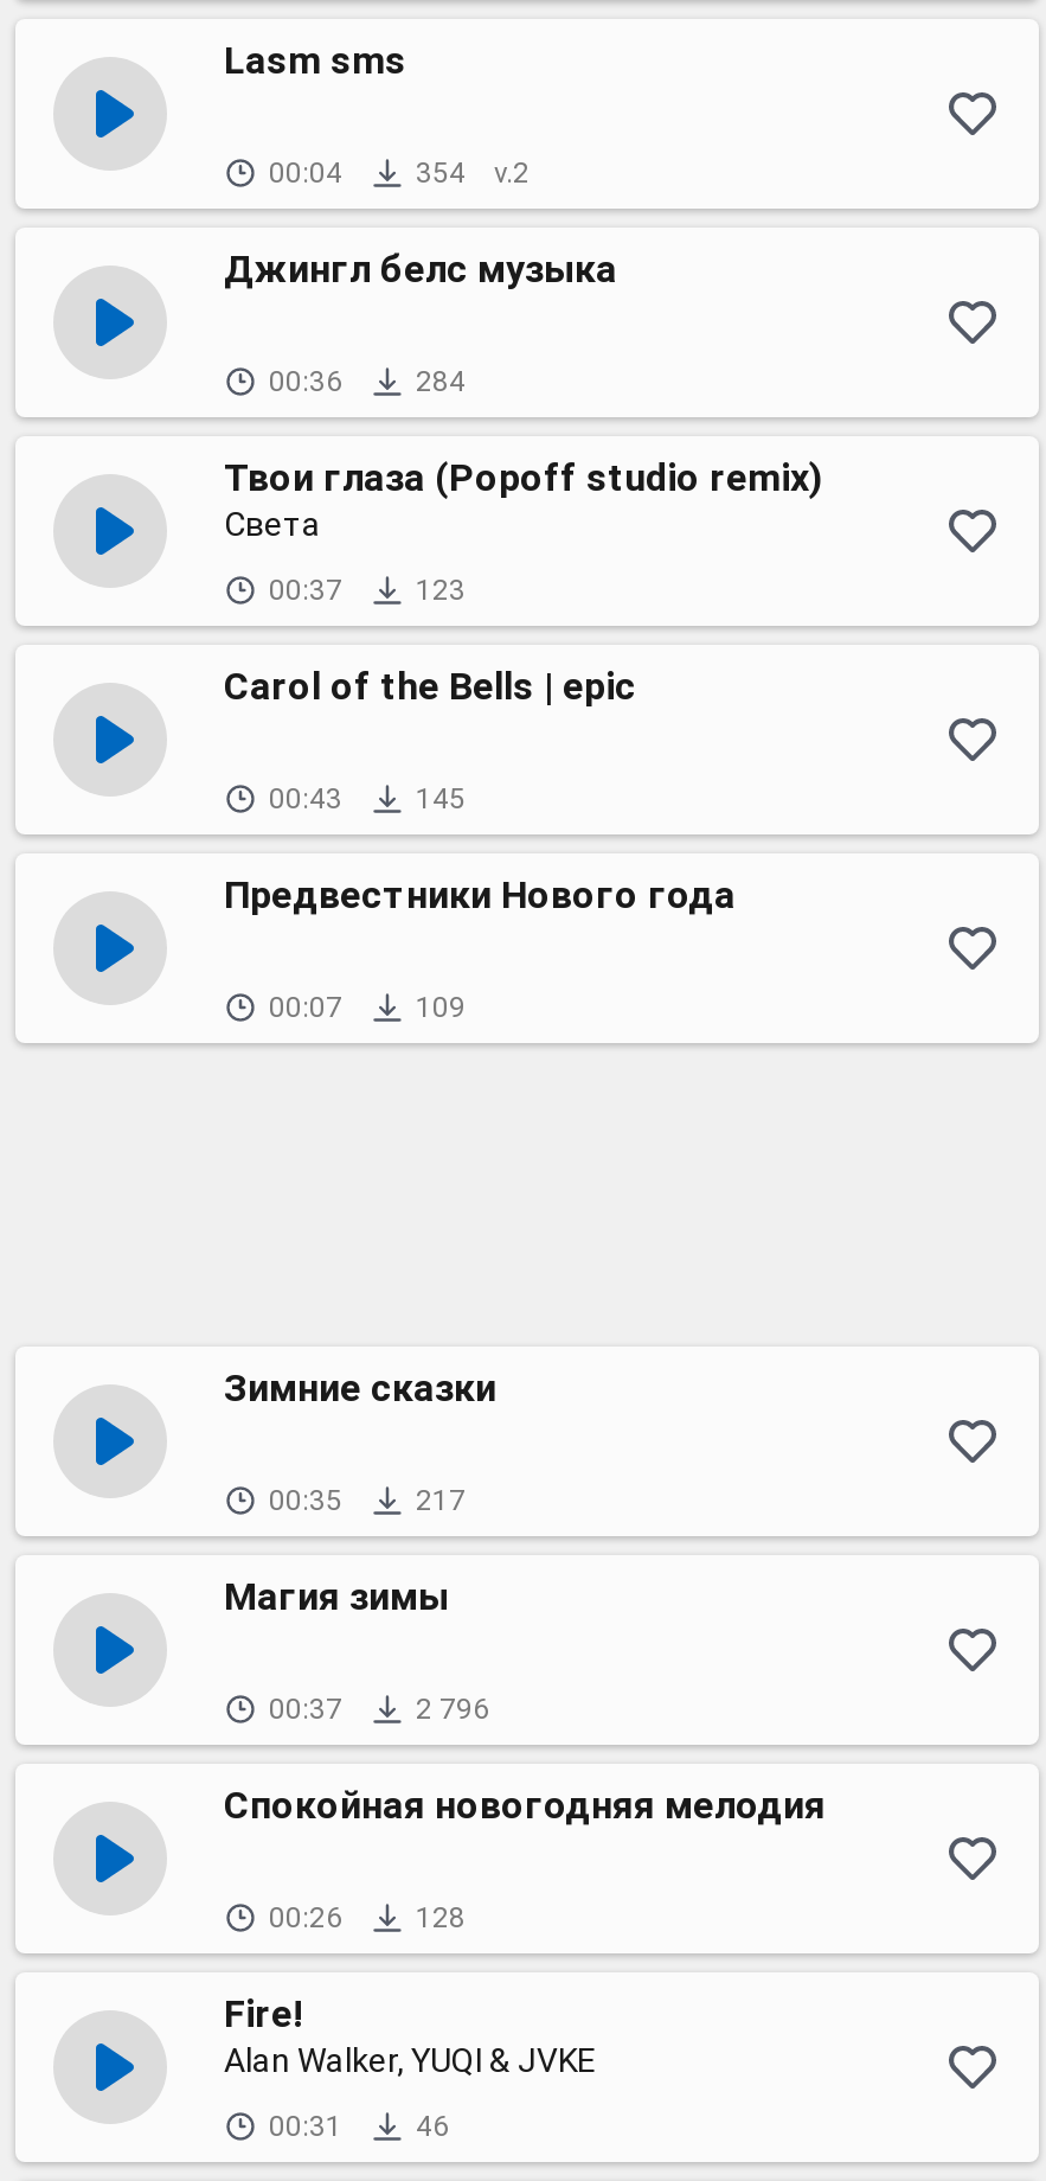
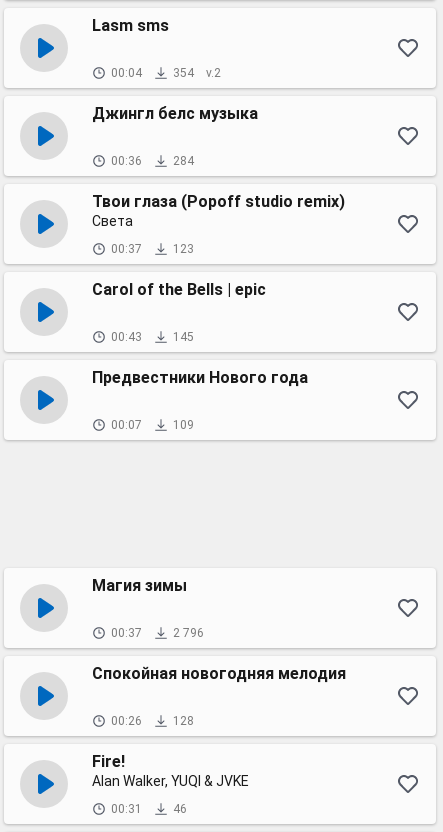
- Зимние сказки
- 00:35
- 217
